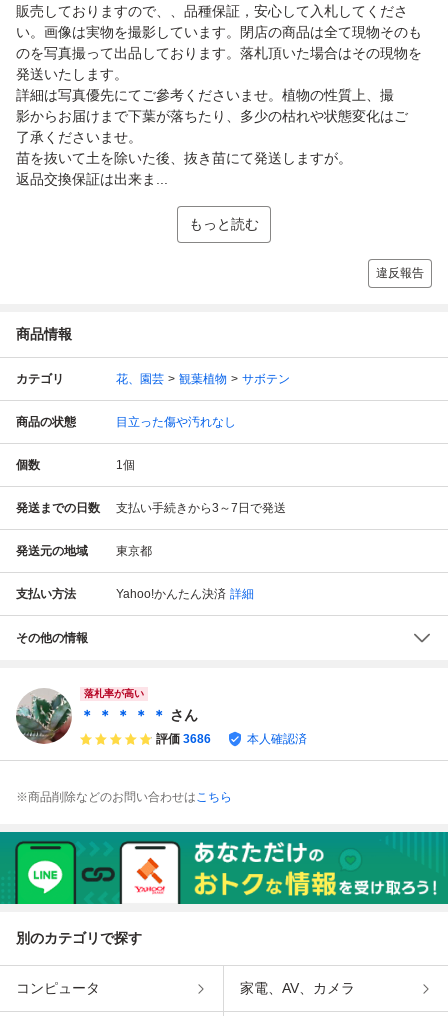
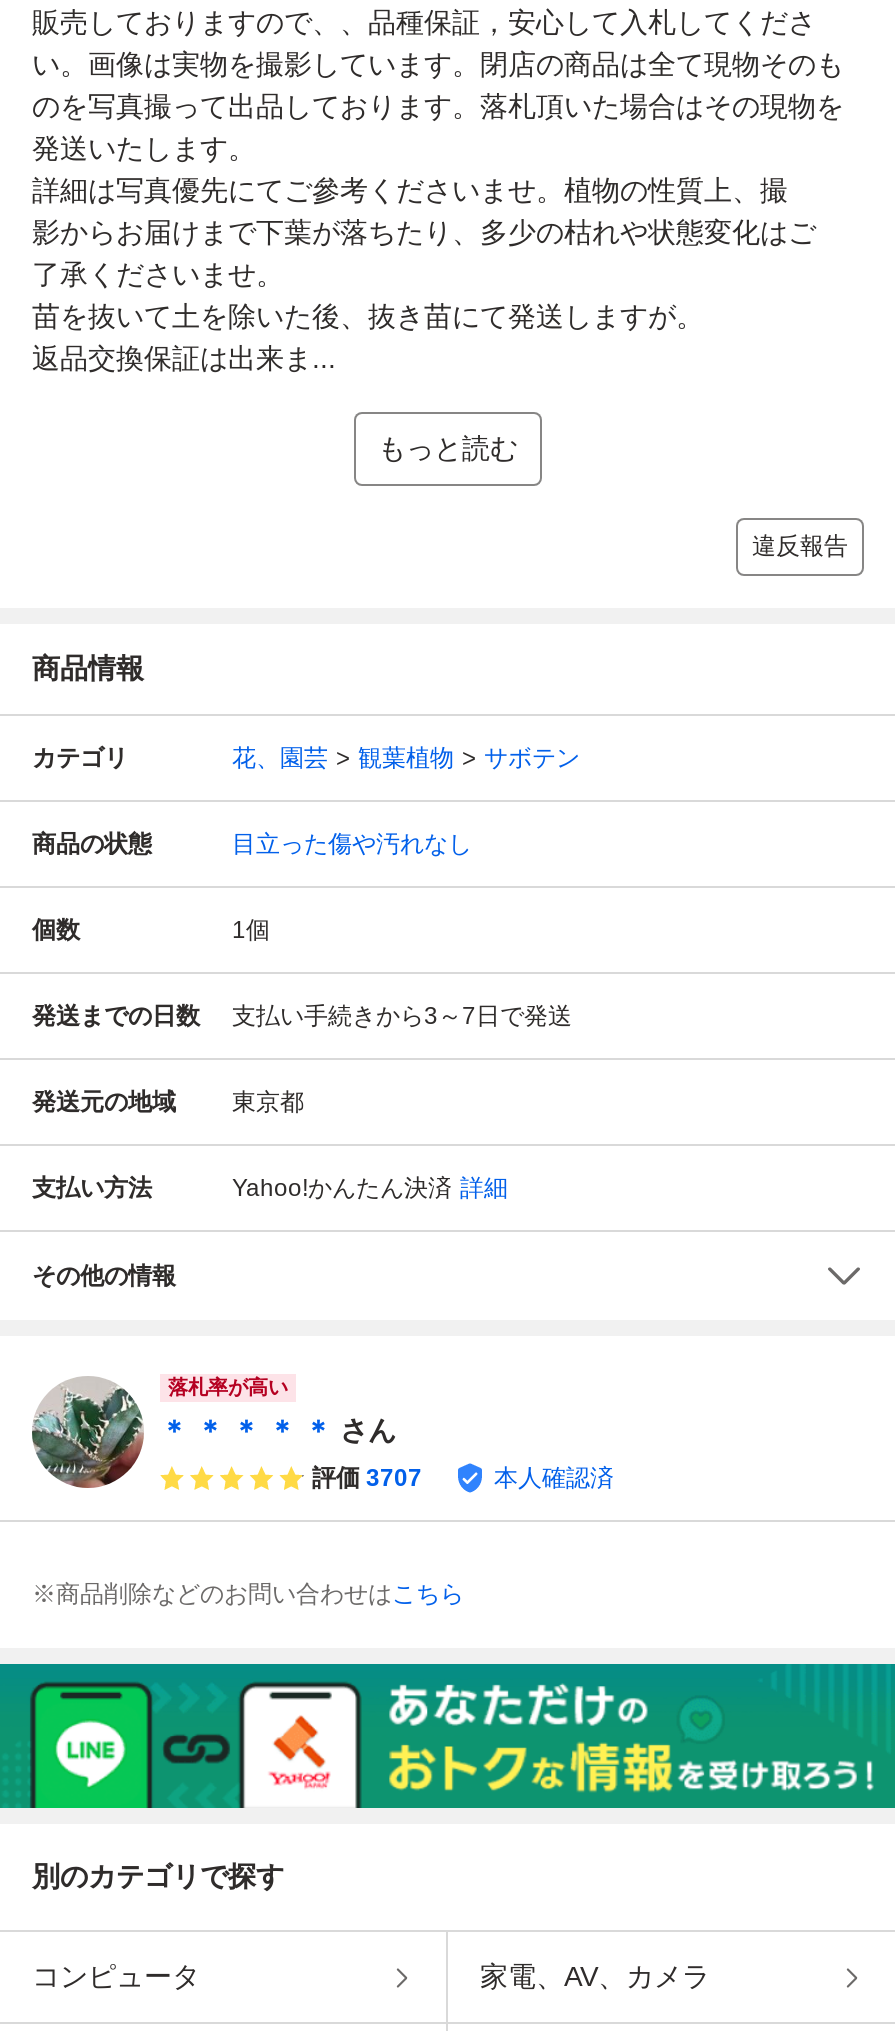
- 評価 3686
+ 評価 3707
